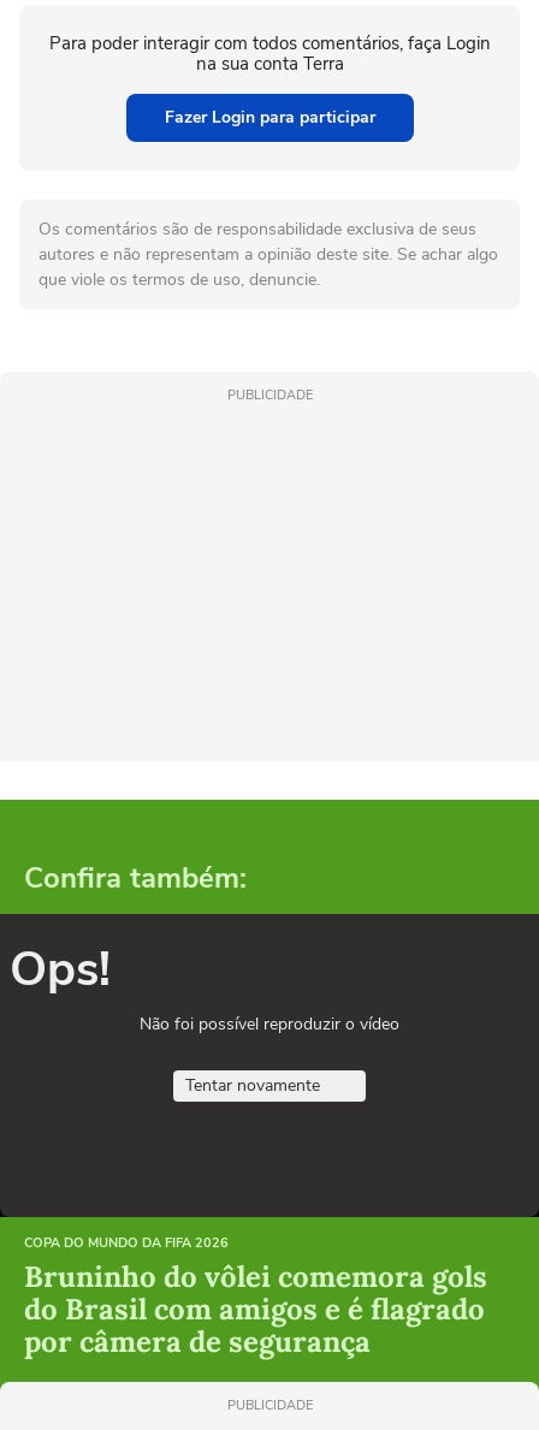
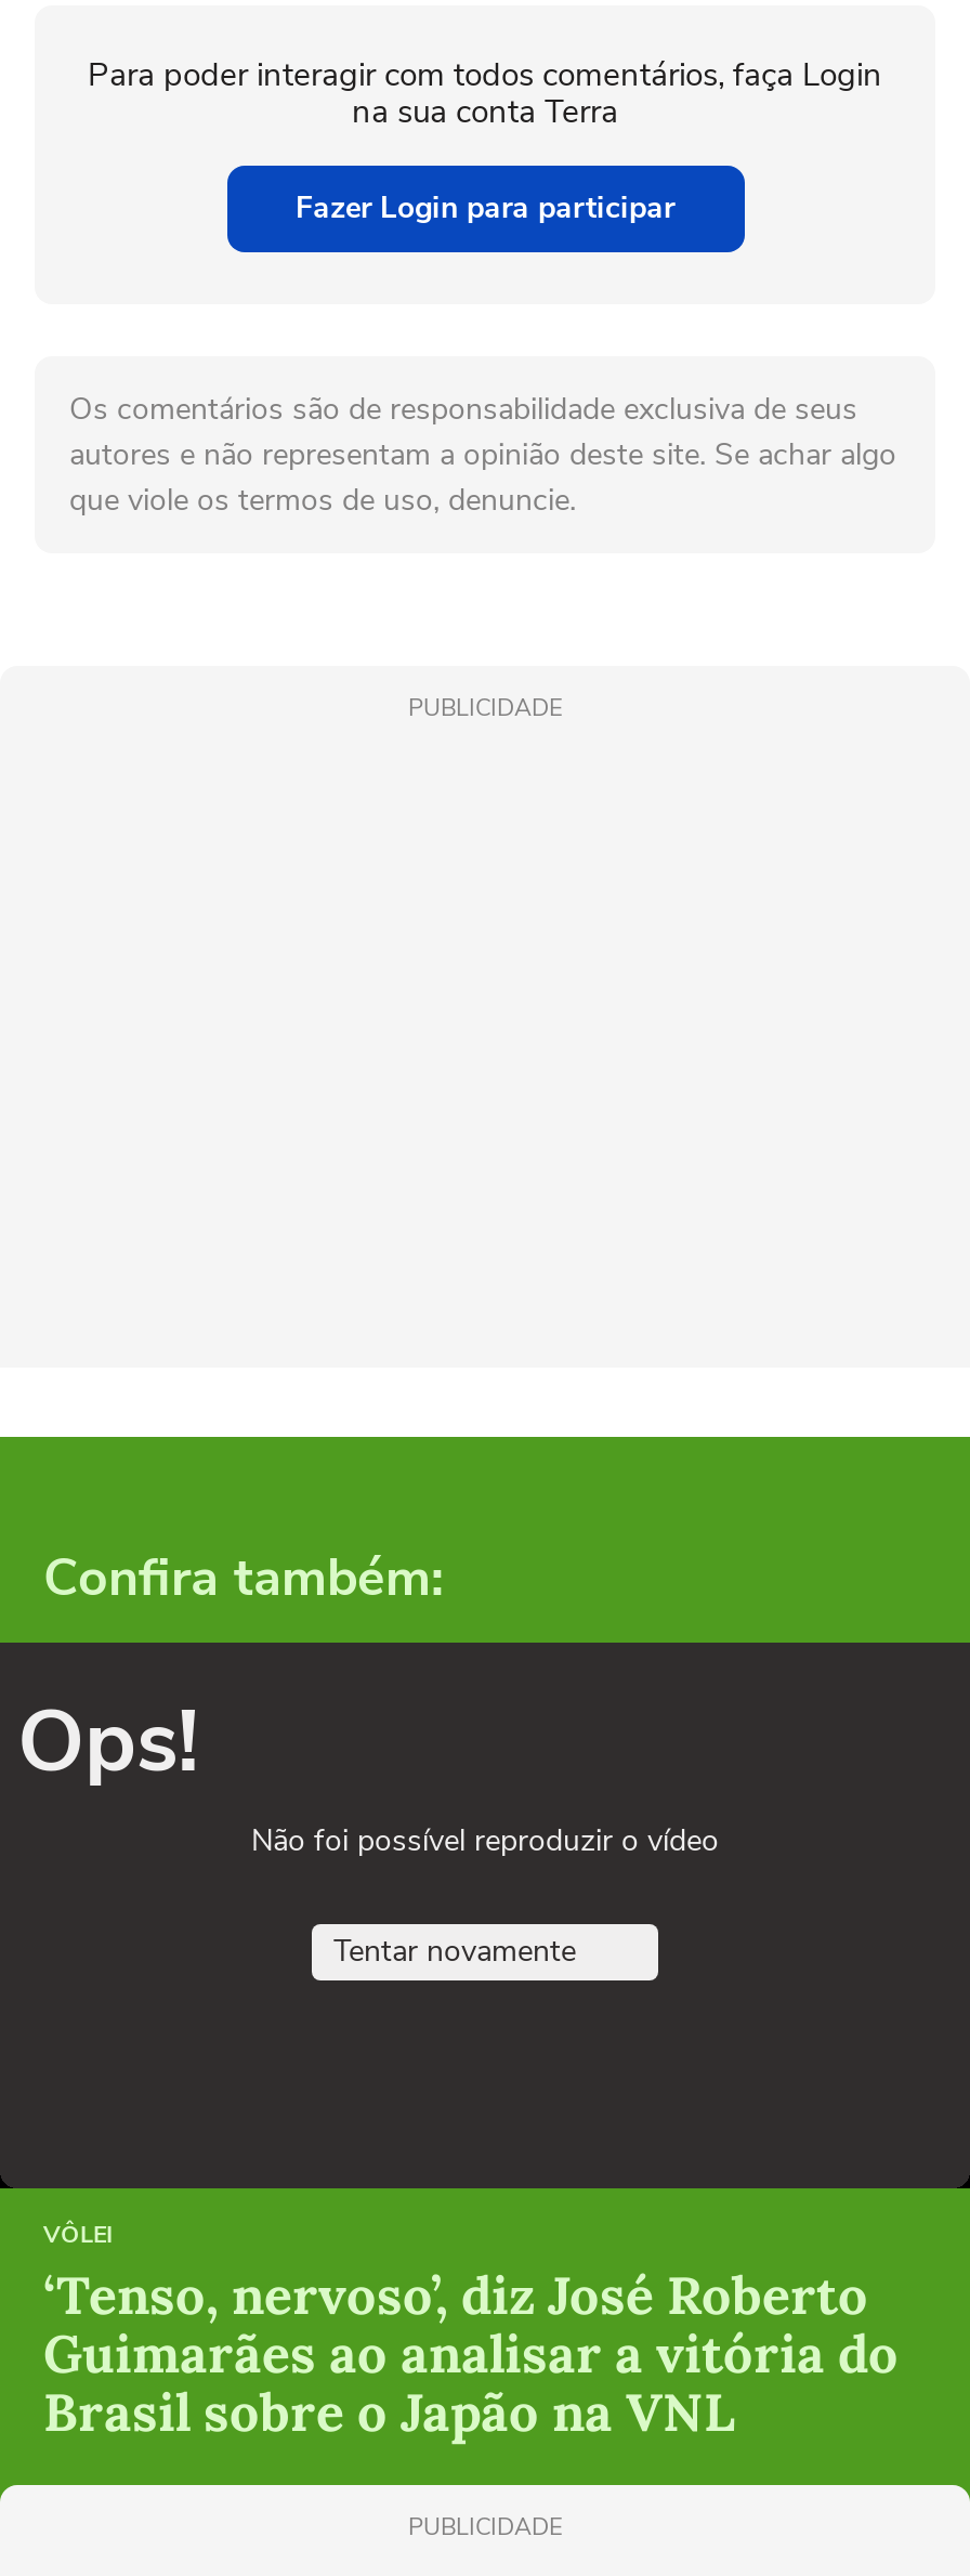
- COPA DO MUNDO DA FIFA 2026
- Bruninho do vôlei comemora gols
- do Brasil com amigos e é flagrado
- por câmera de segurança
+ VÔLEI
+ ‘Tenso, nervoso’, diz José Roberto
+ Guimarães ao analisar a vitória do
+ Brasil sobre o Japão na VNL
